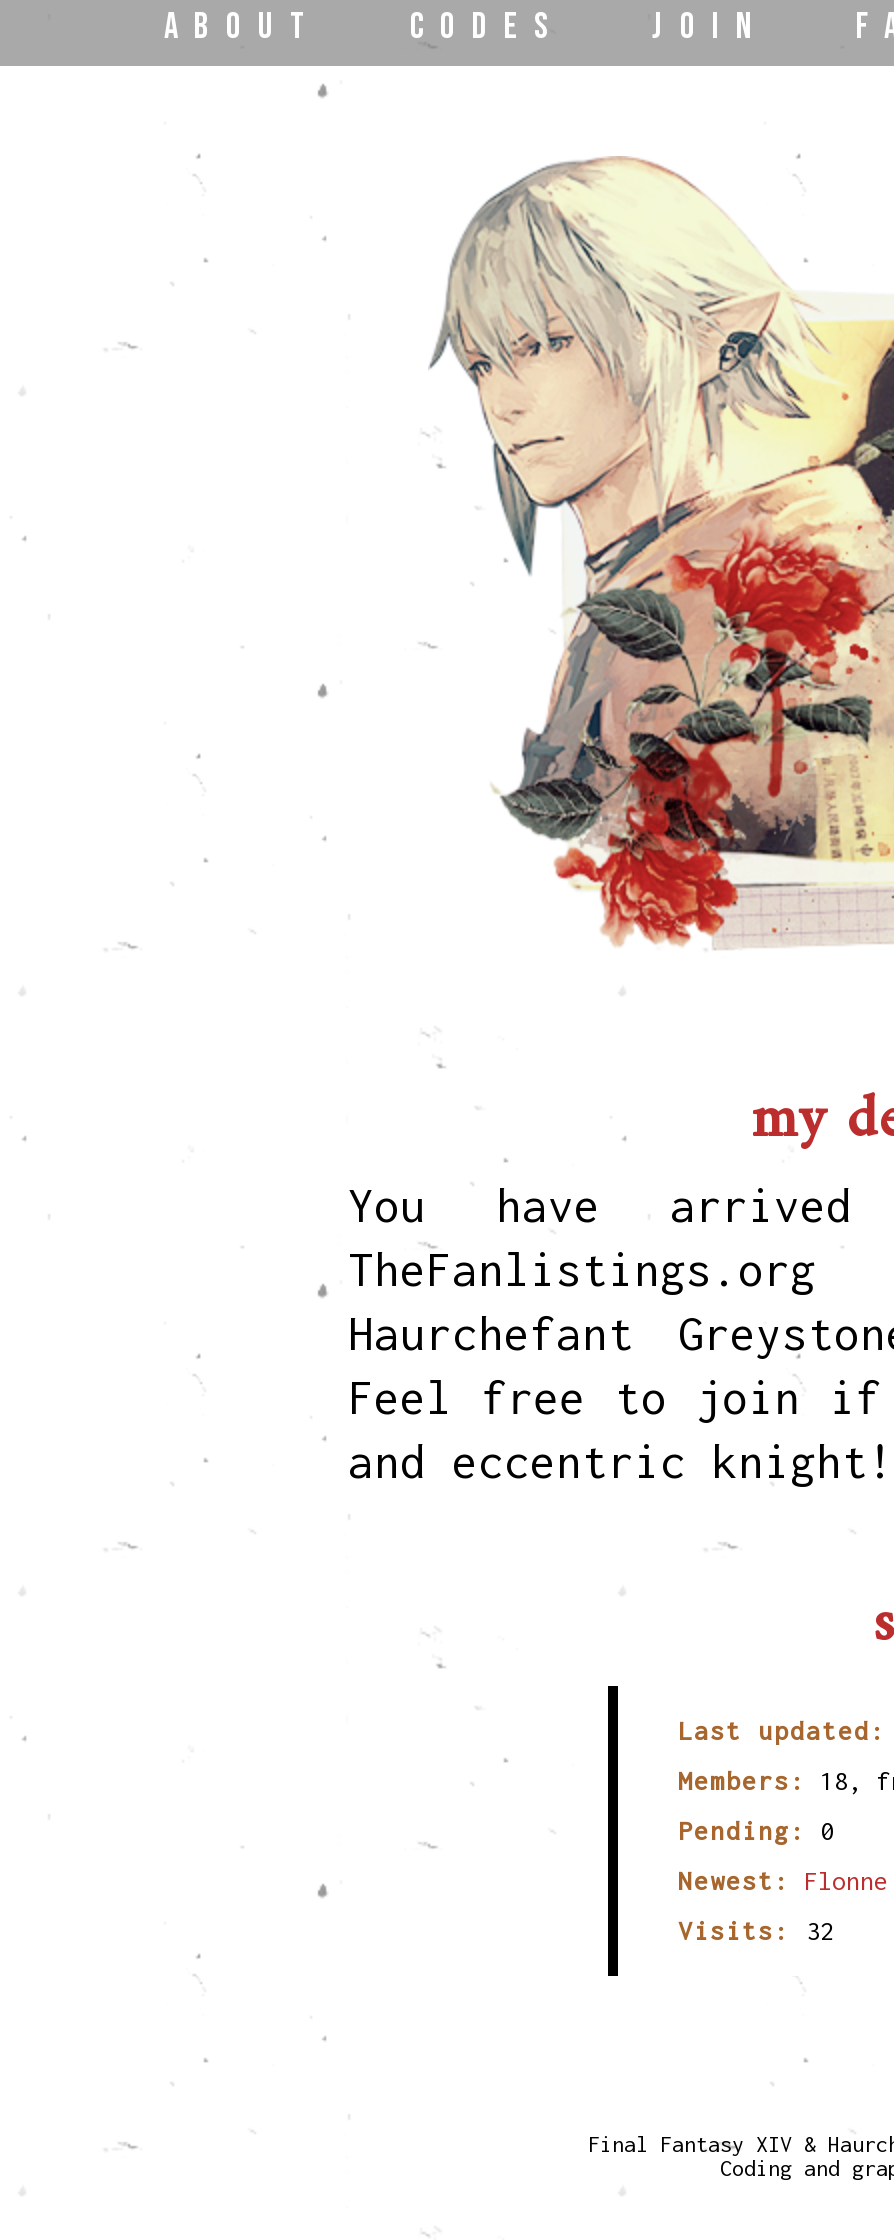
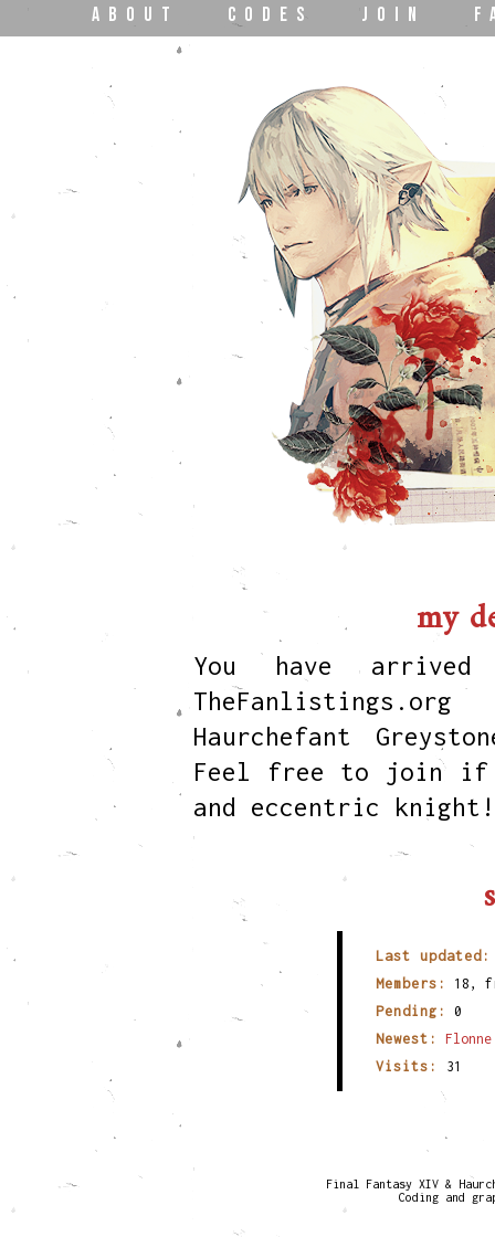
- Visits: 32
+ Visits: 31
